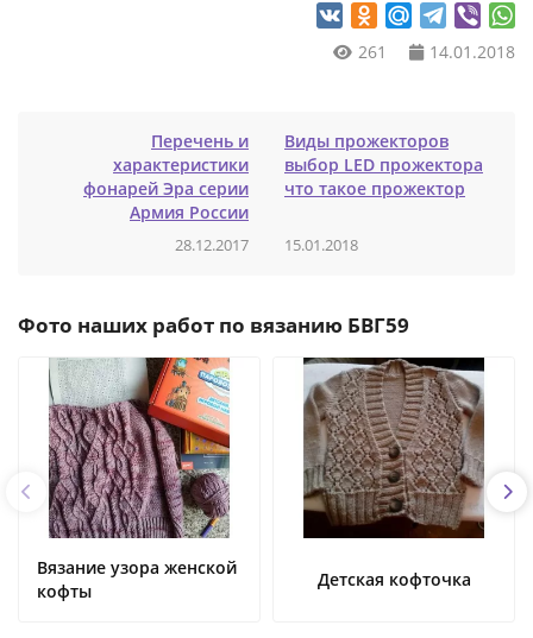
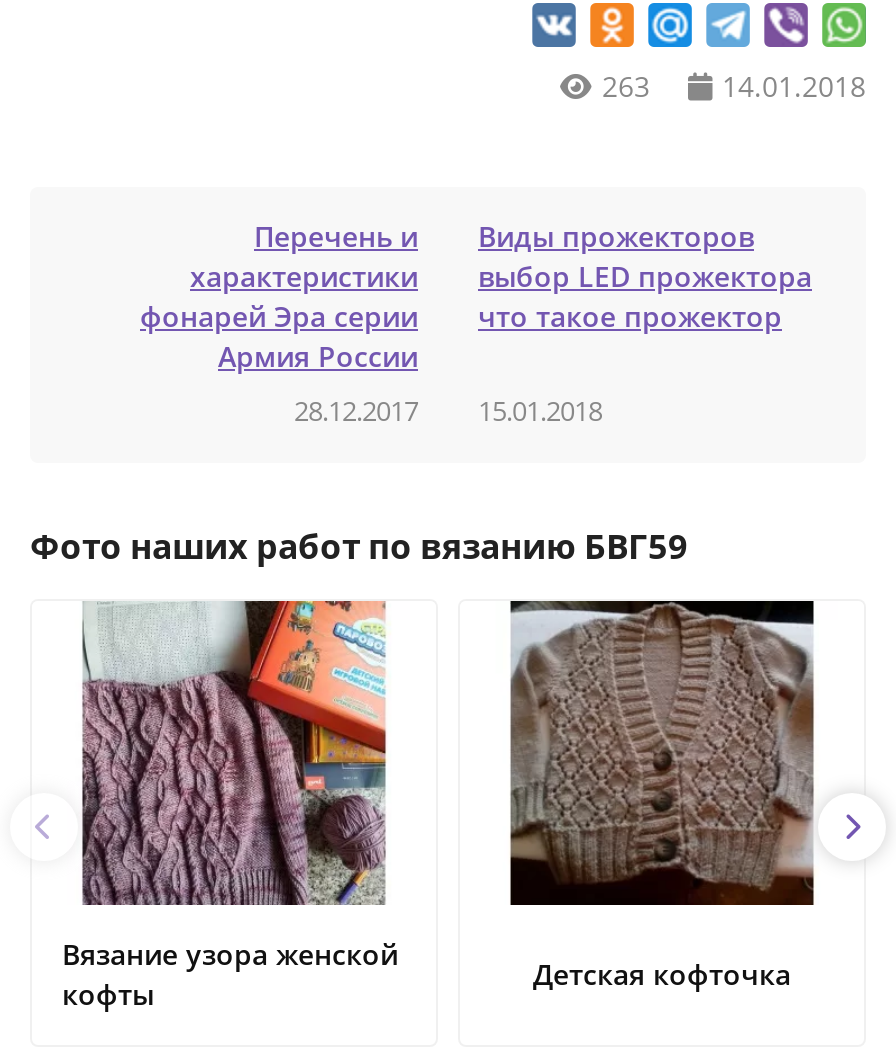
- 261 14.01.2018
+ 263 14.01.2018
